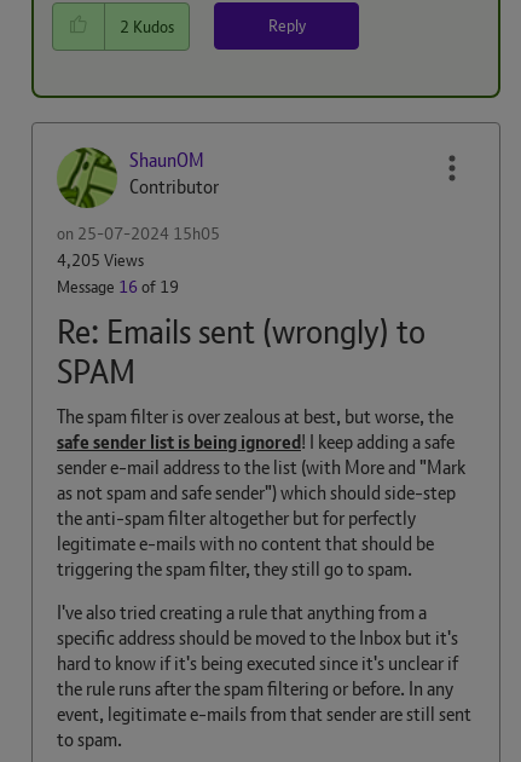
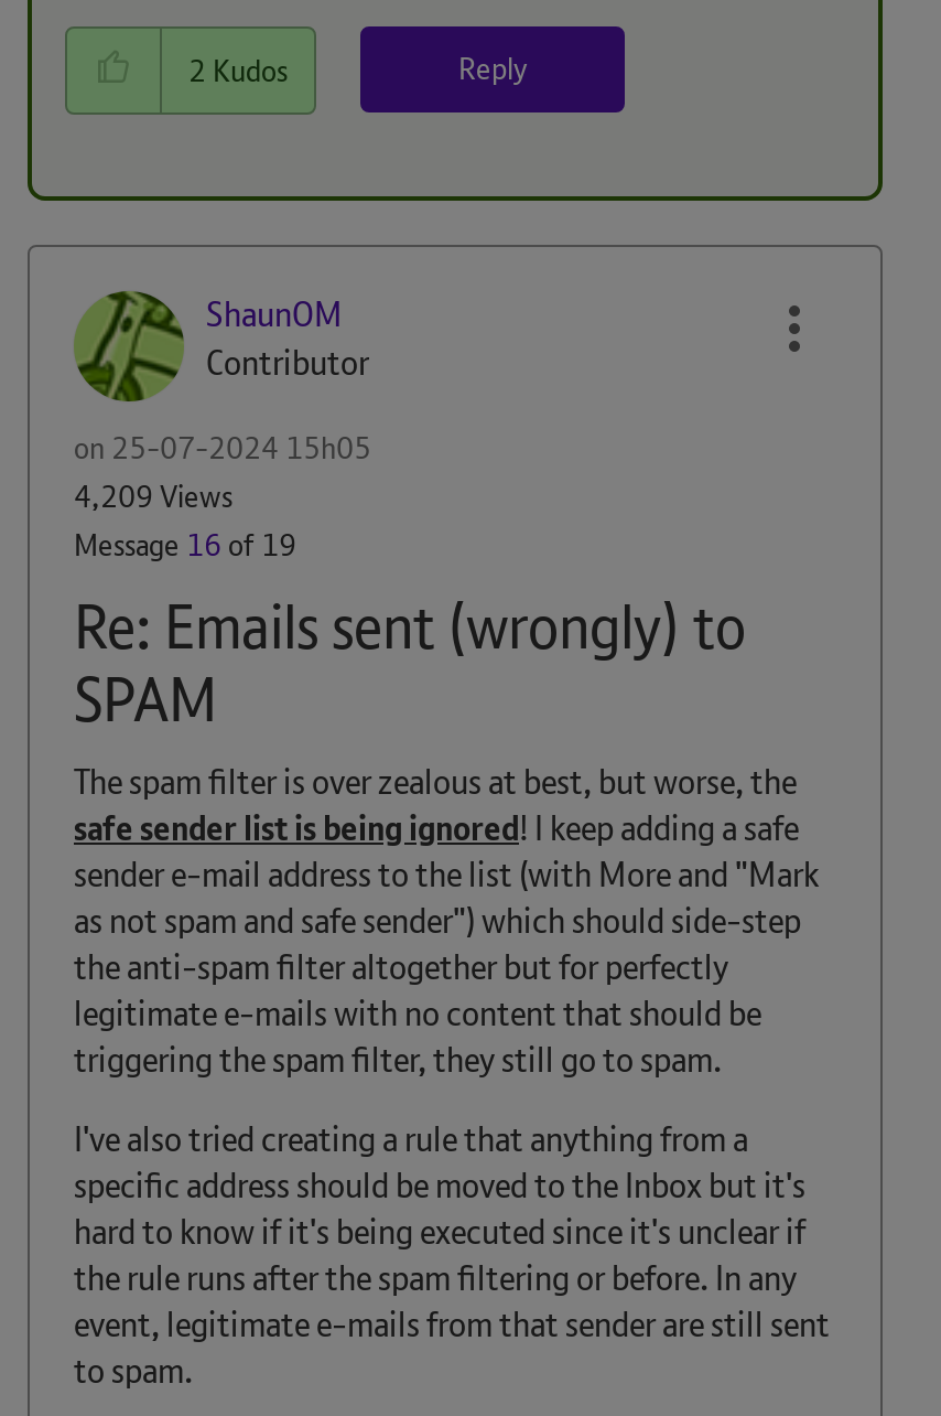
- 4,205 Views
+ 4,209 Views
